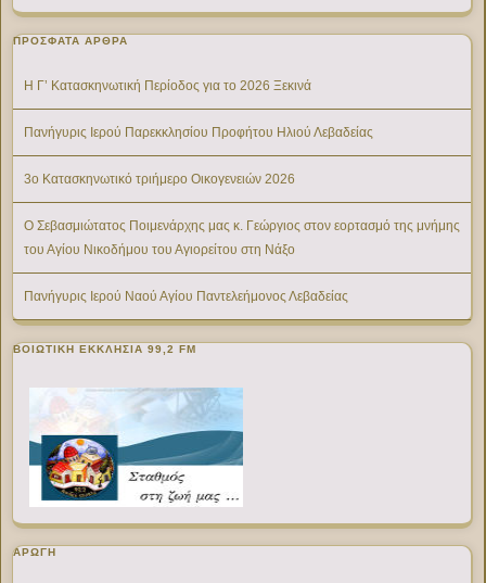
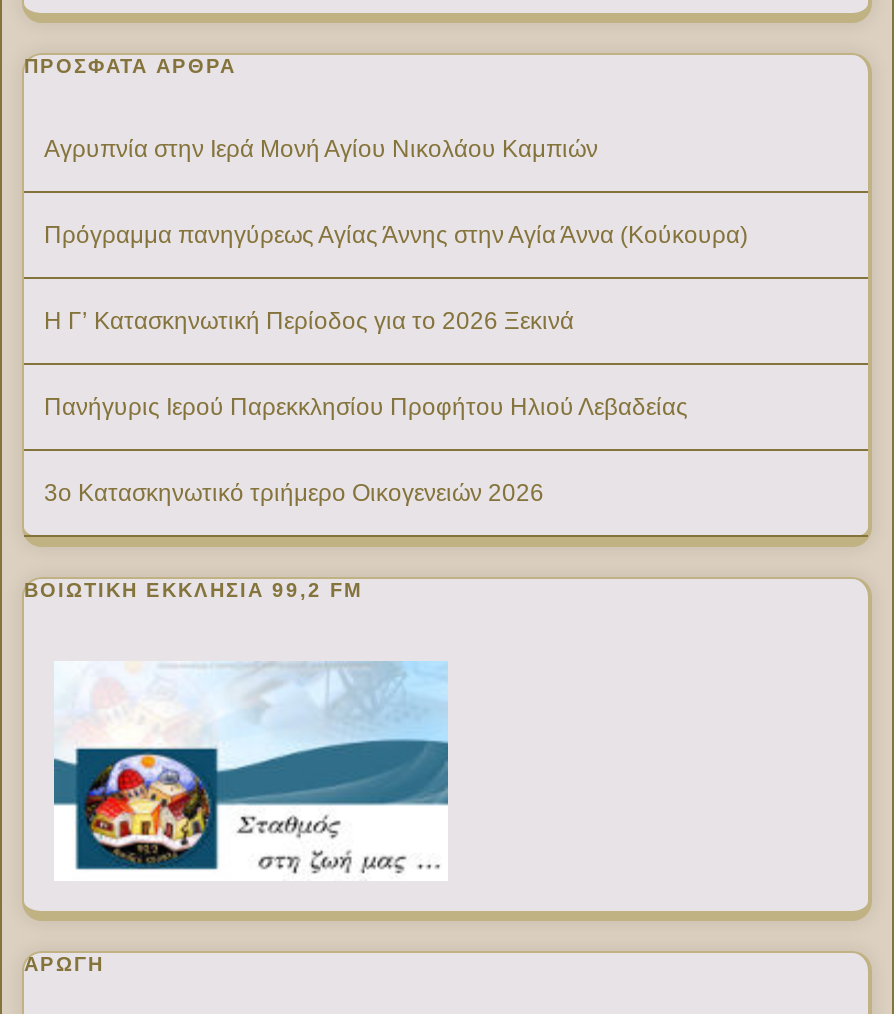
+ Αγρυπνία στην Ιερά Μονή Αγίου Νικολάου Καμπιών
+ Πρόγραμμα πανηγύρεως Αγίας Άννης στην Αγία Άννα (Κούκουρα)

moved down: Η Γ’ Κατασκηνωτική Περίοδος για το 2026 Ξεκινά | Πανήγυρις Ιερού Παρεκκλησίου Προφήτου Ηλιού Λεβαδείας

- Ο Σεβασμιώτατος Ποιμενάρχης μας κ. Γεώργιος στον εορτασμό της μνήμης
- του Αγίου Νικοδήμου του Αγιορείτου στη Νάξο
- Πανήγυρις Ιερού Ναού Αγίου Παντελεήμονος Λεβαδείας
